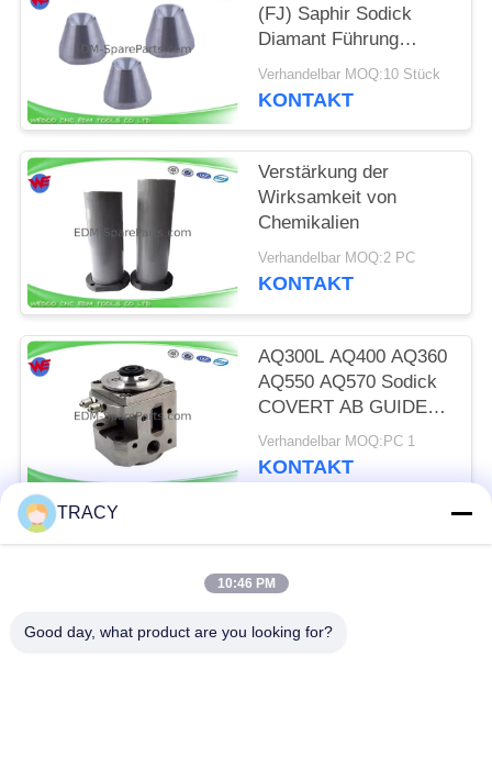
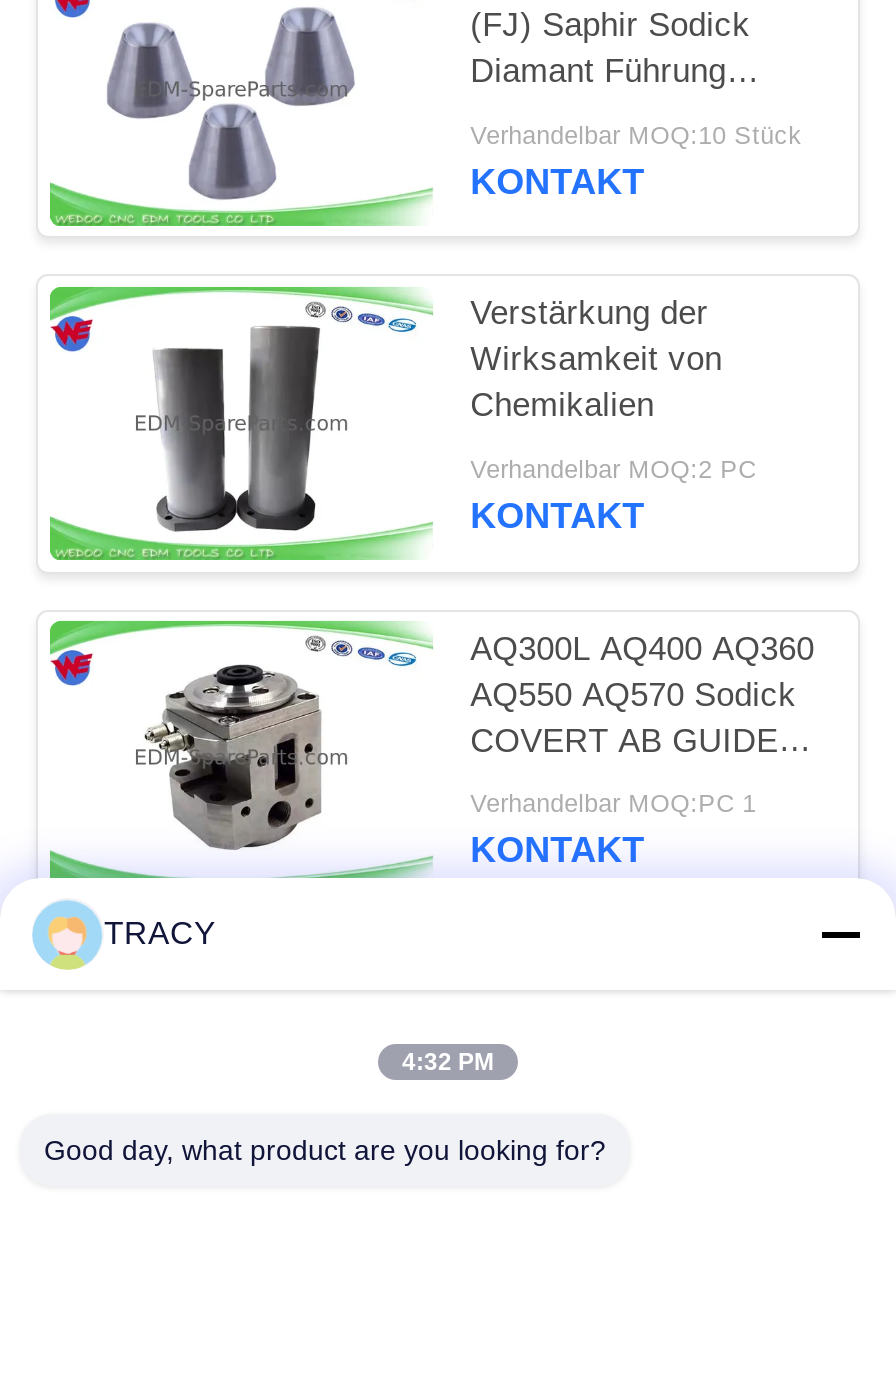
- 10:46 PM
+ 4:32 PM
